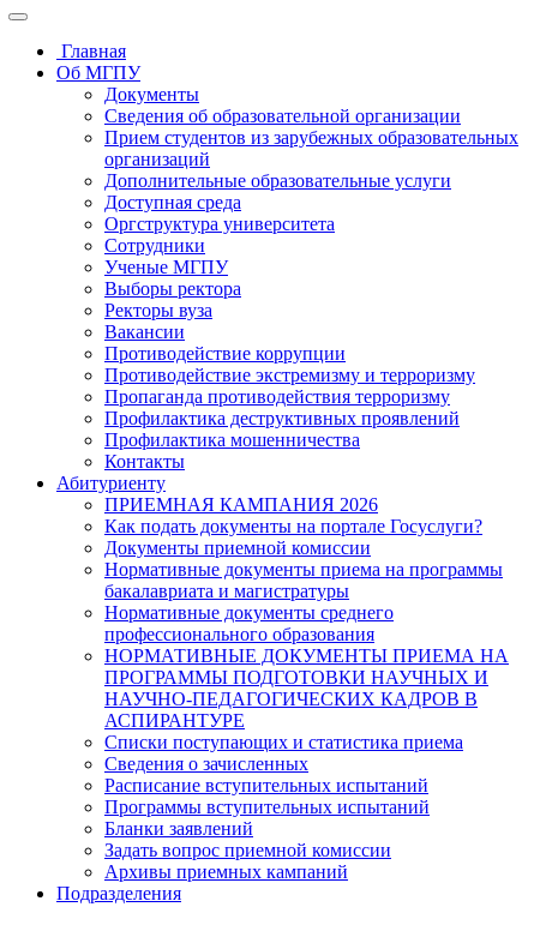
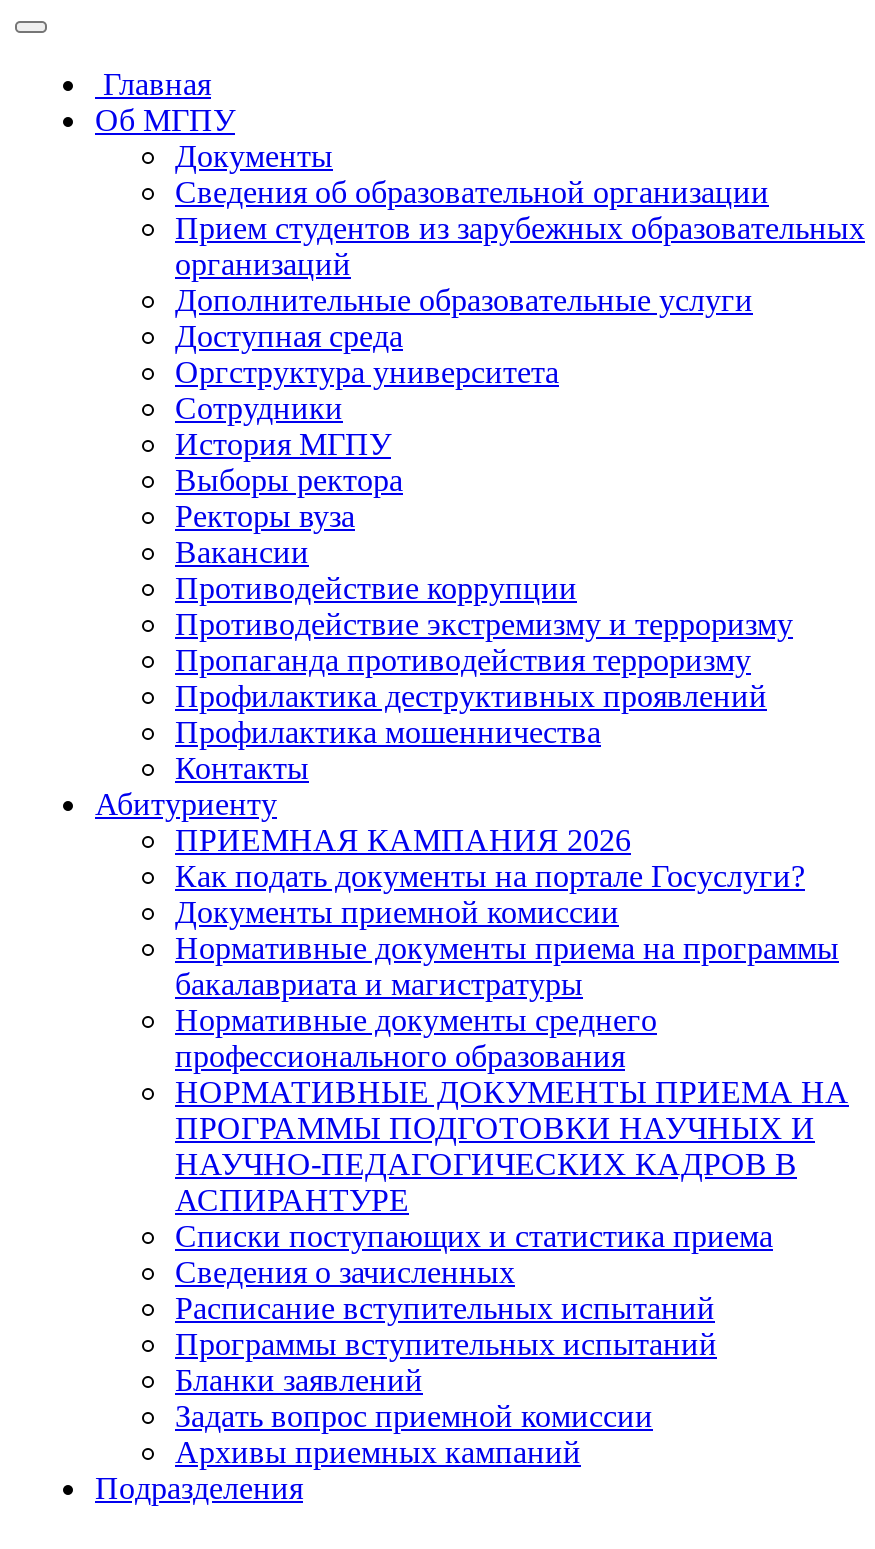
- Ученые МГПУ
+ История МГПУ
